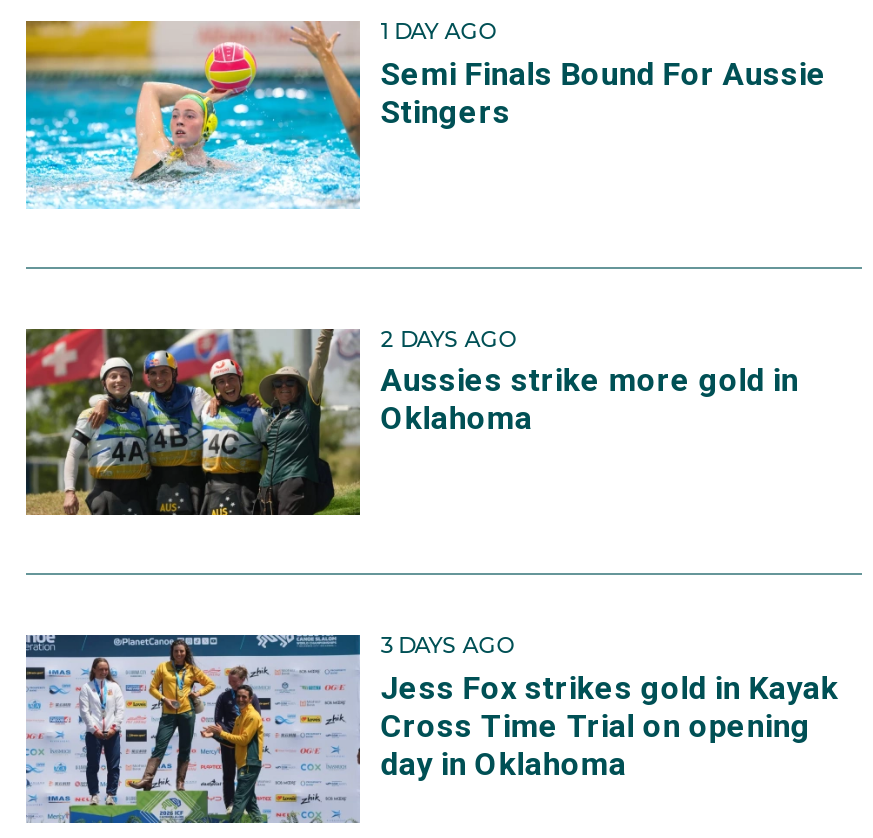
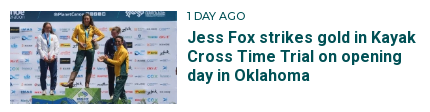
- [image]
- Semi Finals Bound For Aussie
- Stingers

- [image]
- 2 DAYS AGO
- Aussies strike more gold in
- Oklahoma

- 3 DAYS AGO
